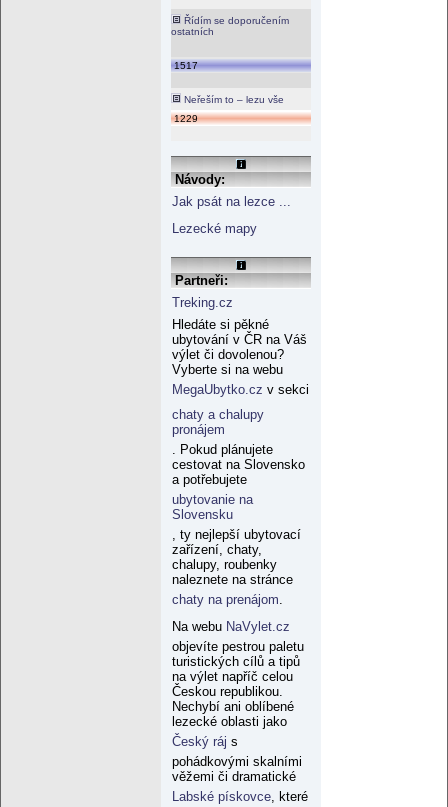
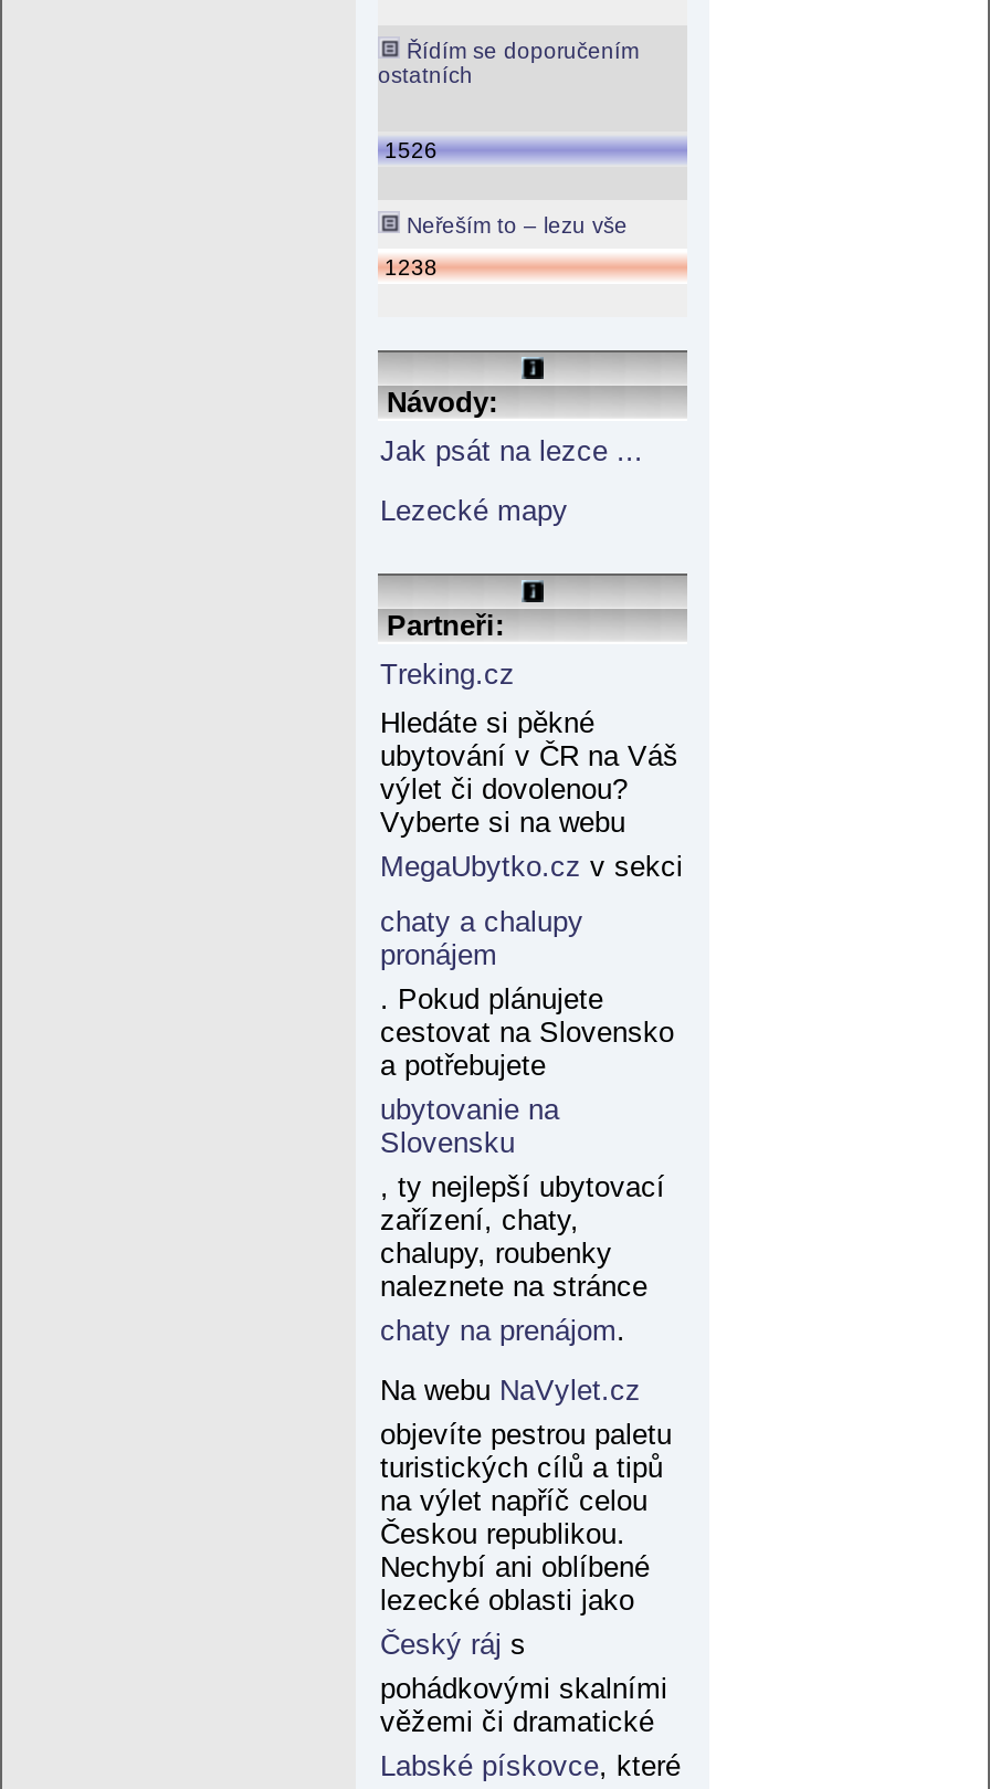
- 1517
+ 1526

- 1229
+ 1238
